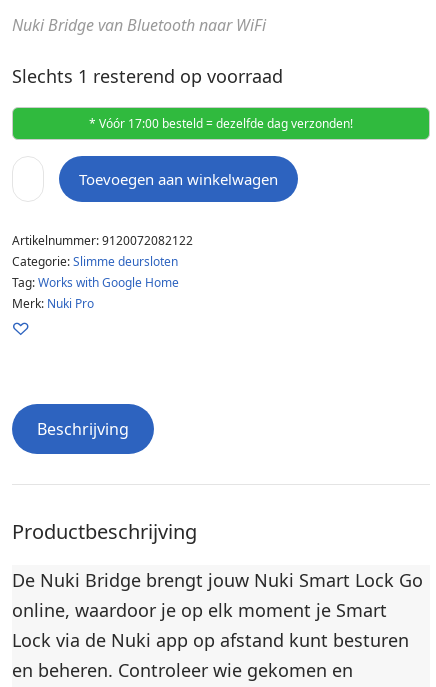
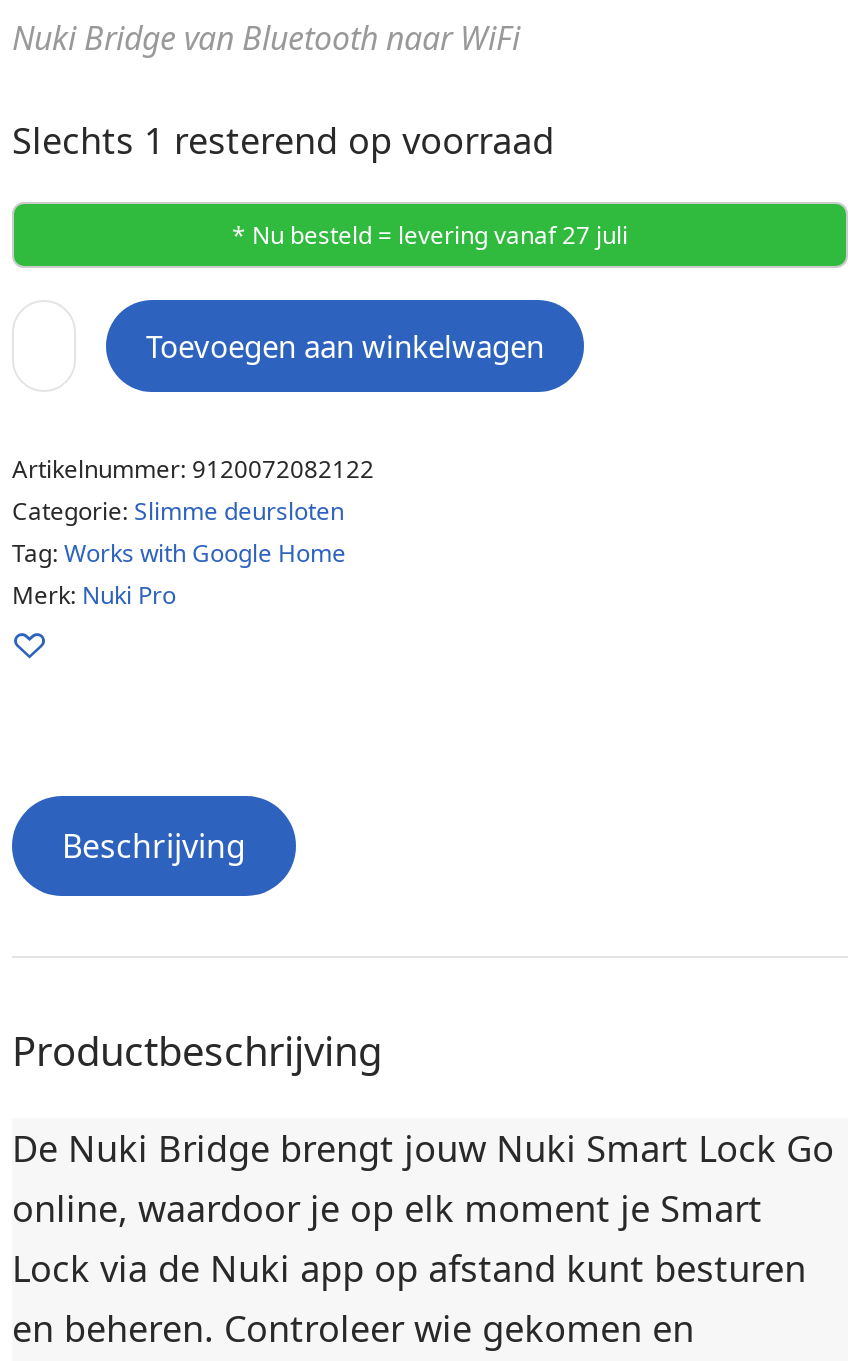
- * Vóór 17:00 besteld = dezelfde dag verzonden!
+ * Nu besteld = levering vanaf 27 juli
